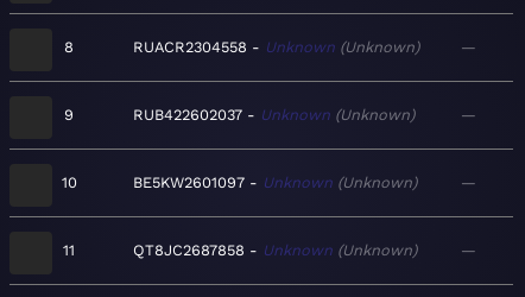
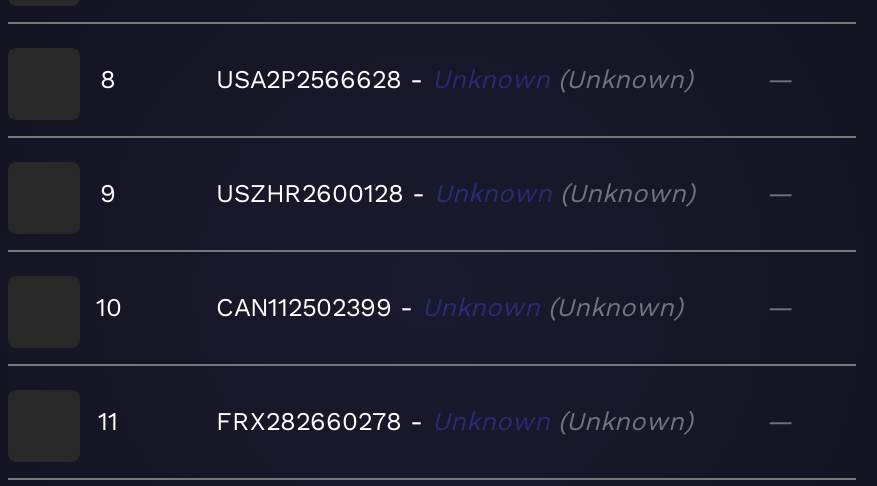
- RUACR2304558
+ USA2P2566628

- RUB422602037
+ USZHR2600128

- BE5KW2601097
+ CAN112502399

- QT8JC2687858
+ FRX282660278
